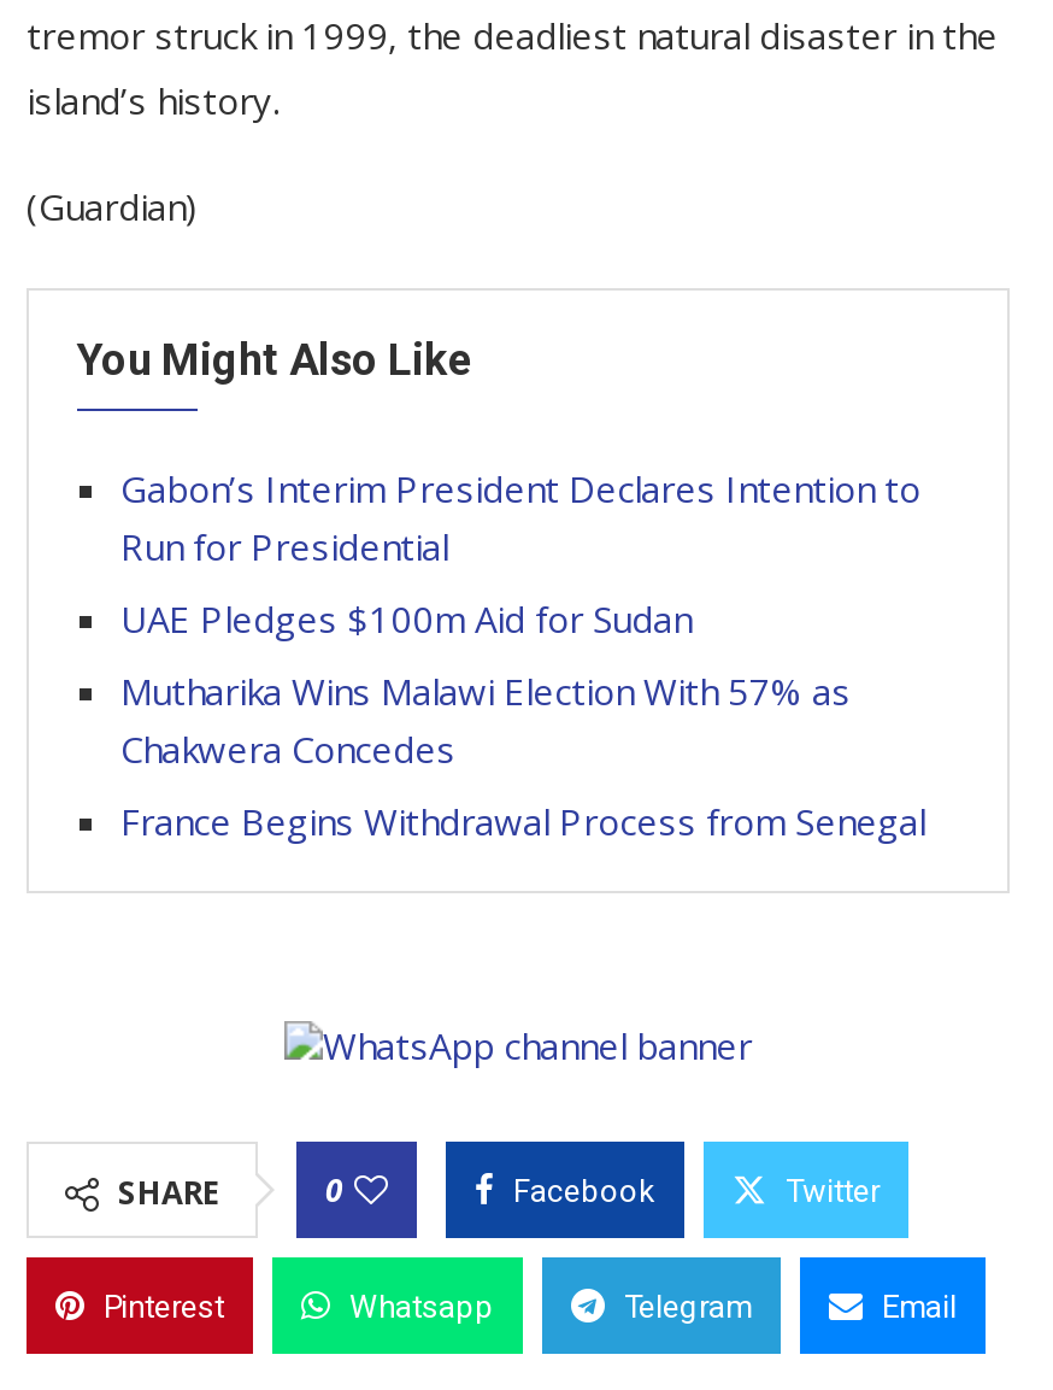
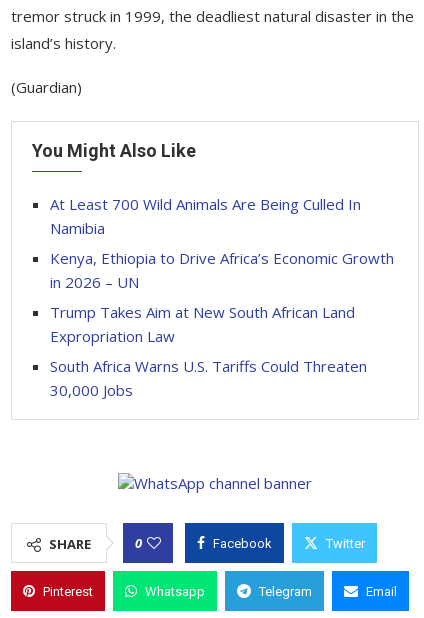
- Gabon’s Interim President Declares Intention to
- Run for Presidential
+ At Least 700 Wild Animals Are Being Culled In
+ Namibia

- UAE Pledges $100m Aid for Sudan
+ Kenya, Ethiopia to Drive Africa’s Economic Growth
+ in 2026 – UN

- Mutharika Wins Malawi Election With 57% as
- Chakwera Concedes
+ Trump Takes Aim at New South African Land
+ Expropriation Law

- France Begins Withdrawal Process from Senegal
+ South Africa Warns U.S. Tariffs Could Threaten
+ 30,000 Jobs
